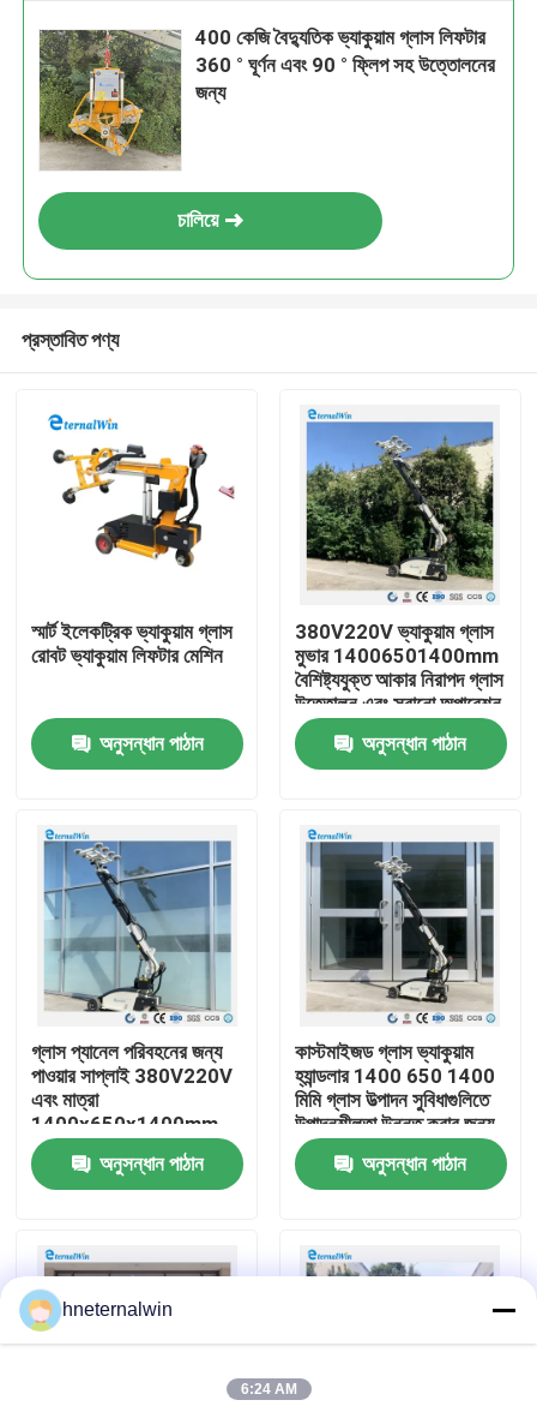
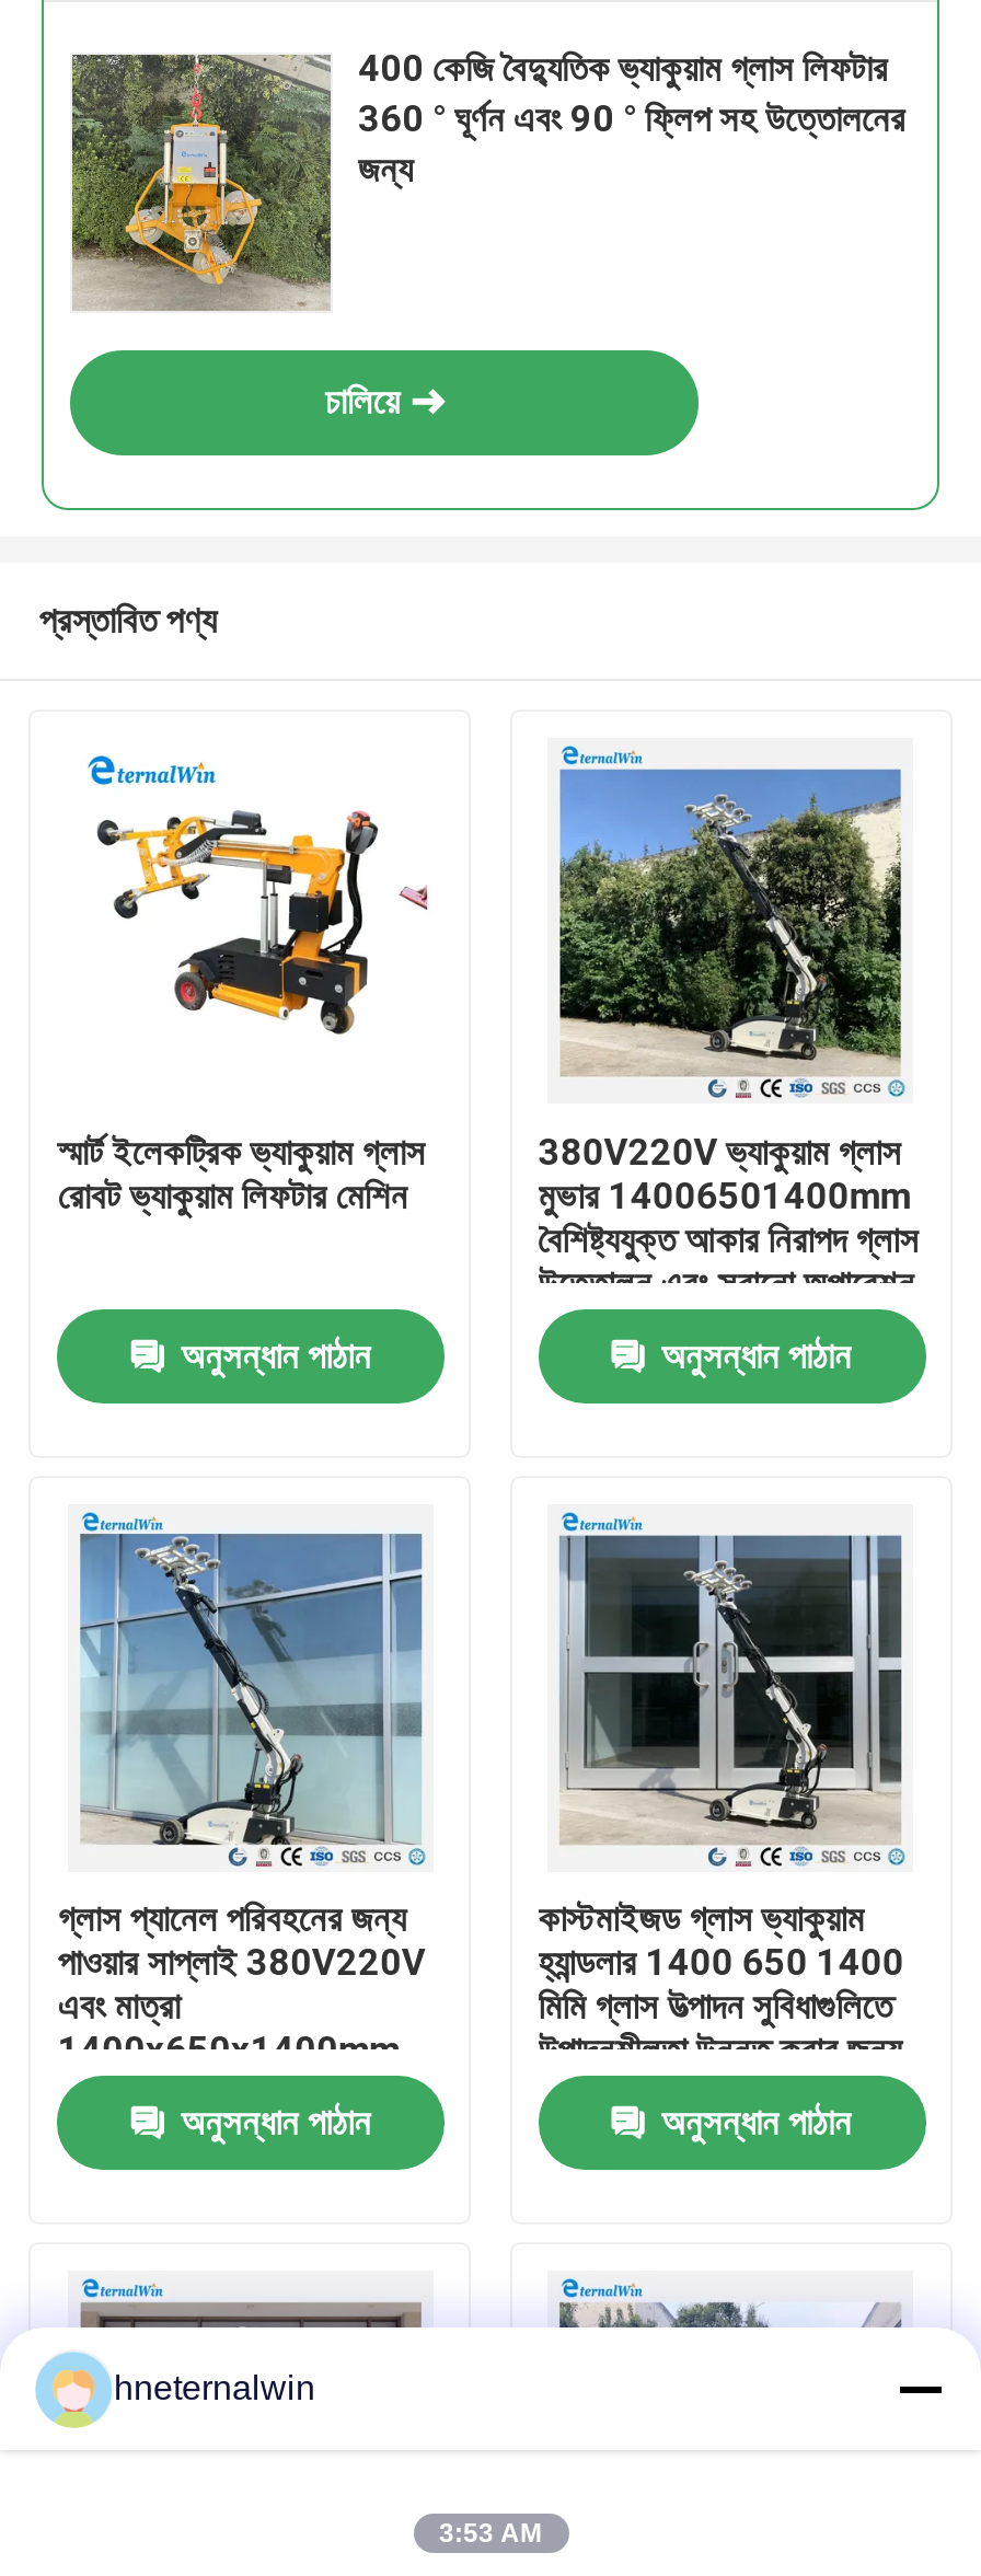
- 6:24 AM
+ 3:53 AM
